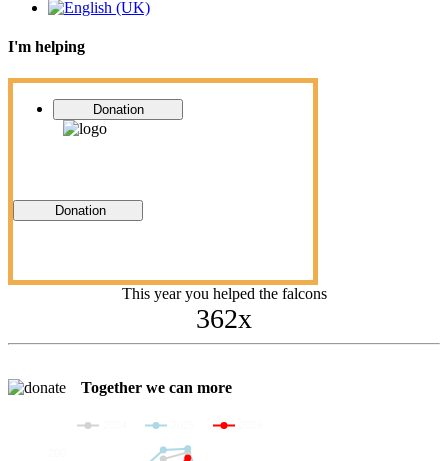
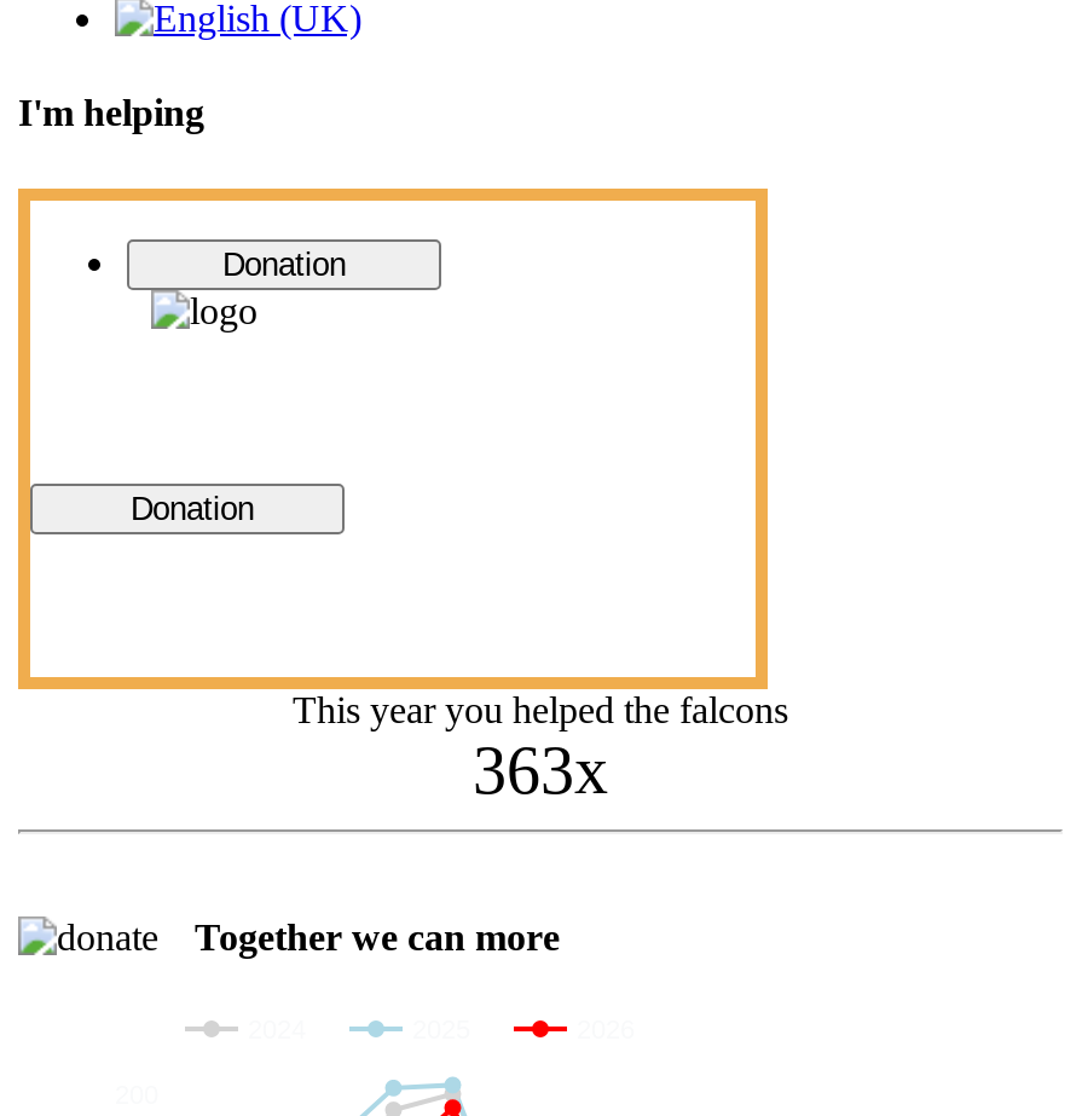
- 362x
+ 363x
